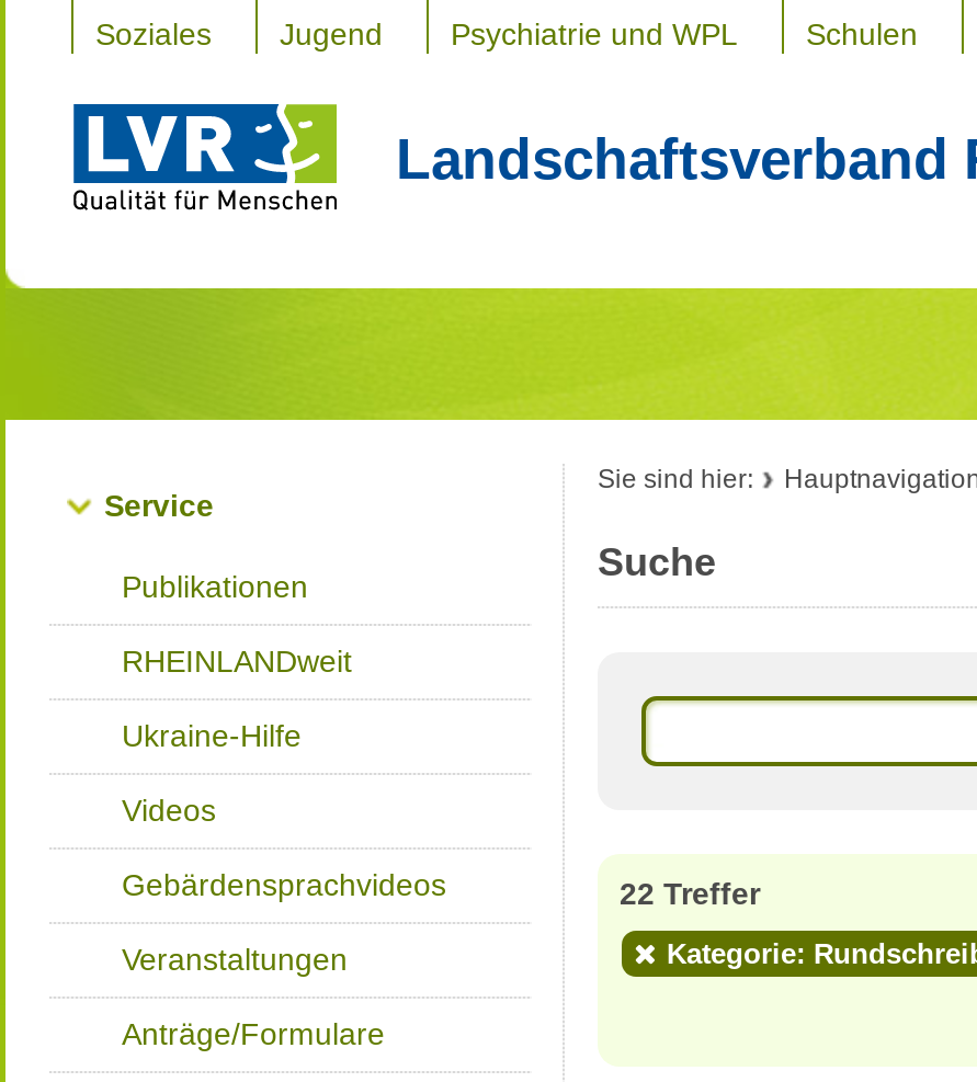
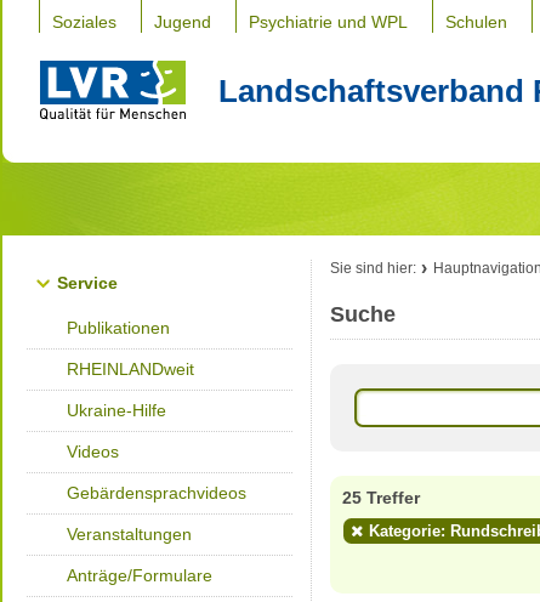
- 22 Treffer
+ 25 Treffer
